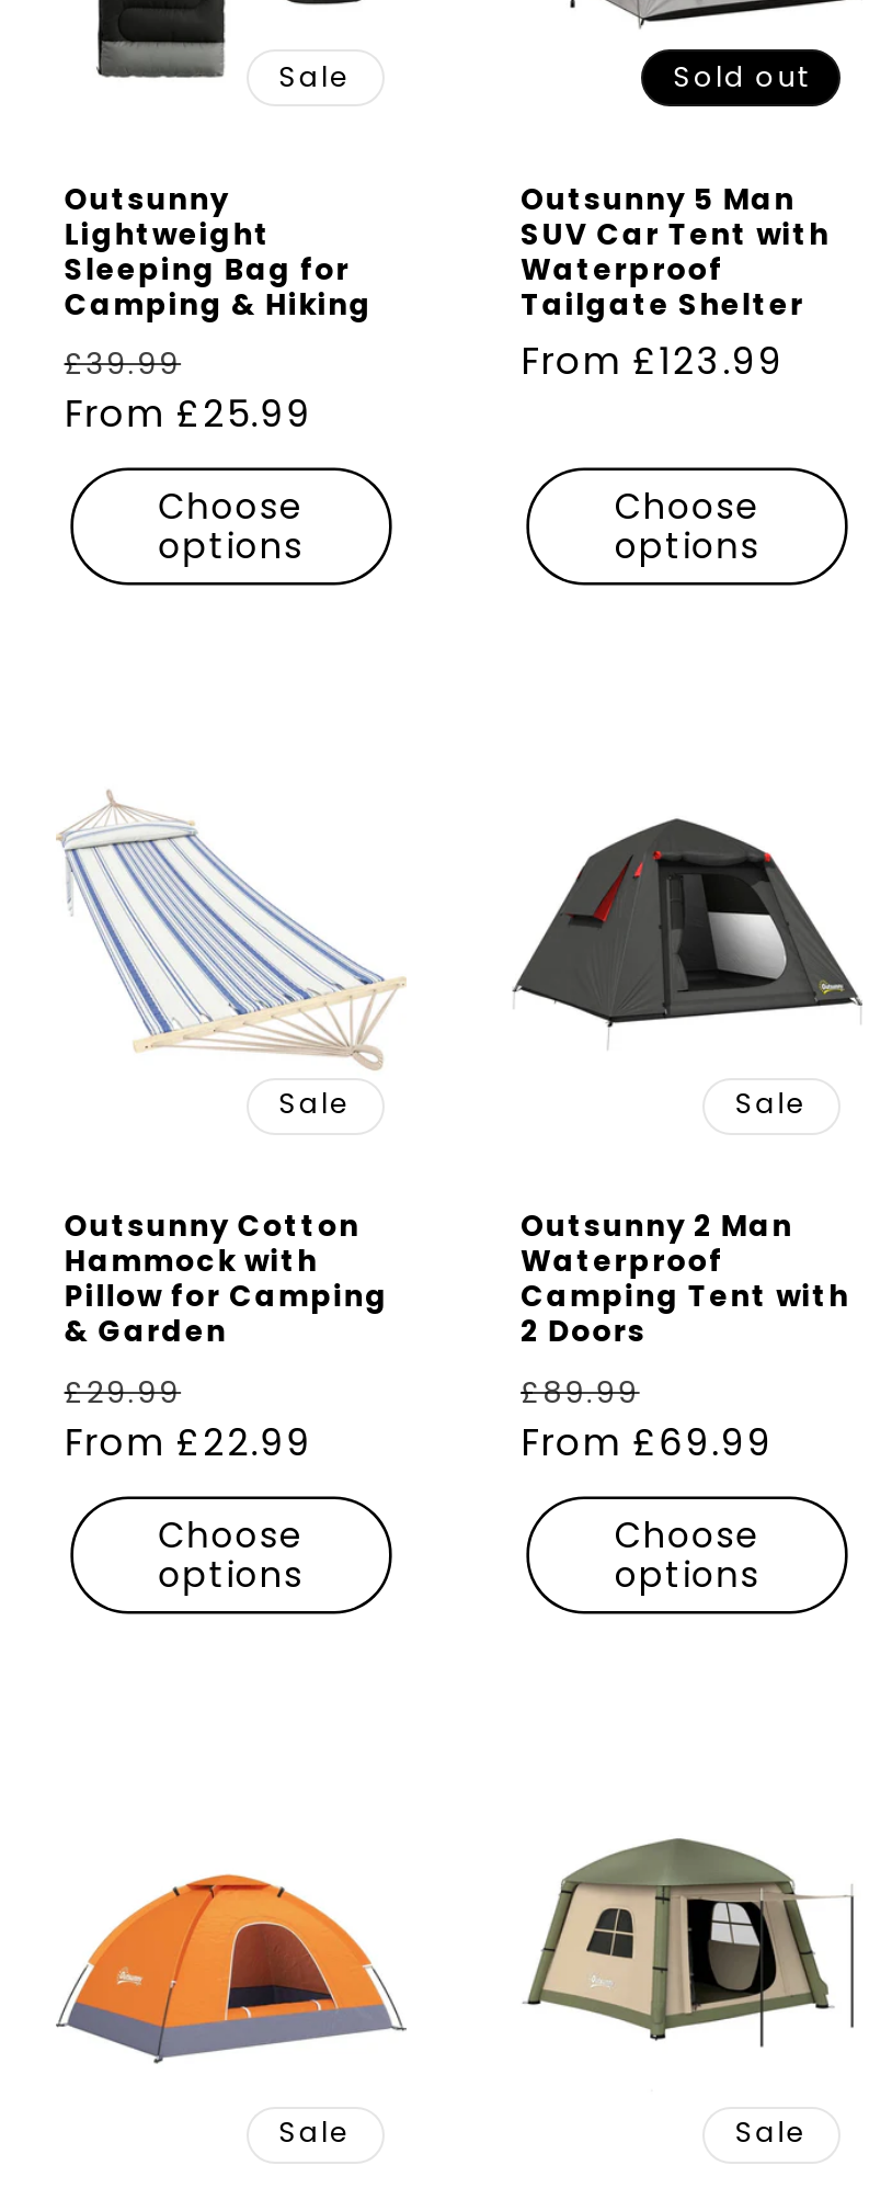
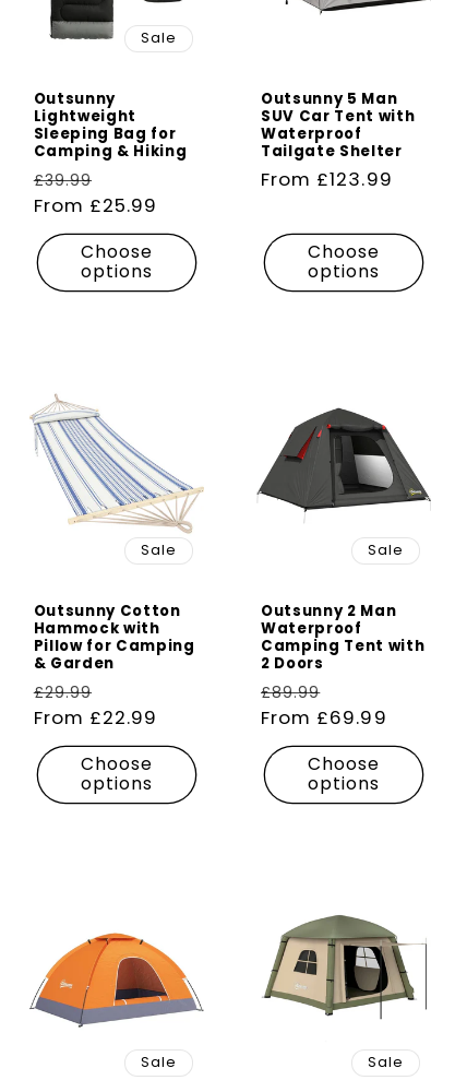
- Sold out
